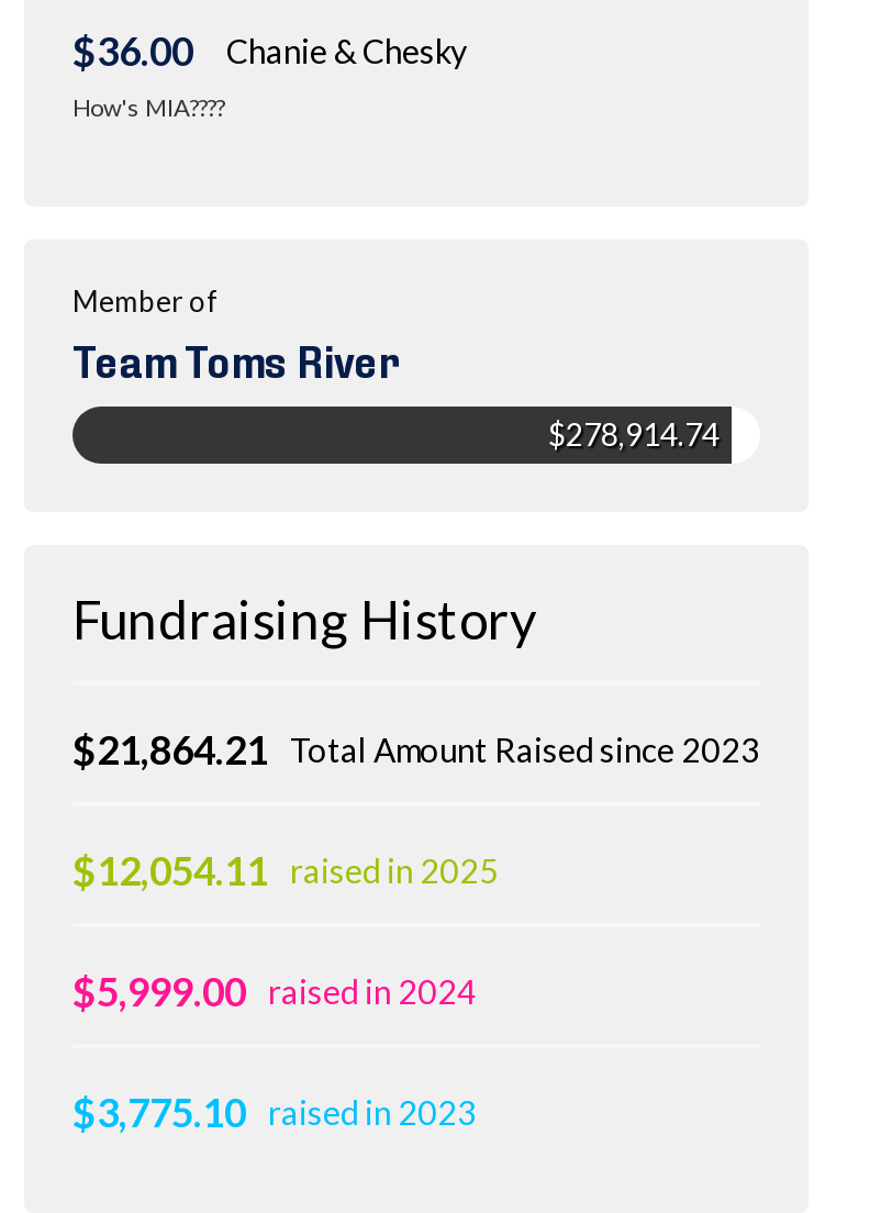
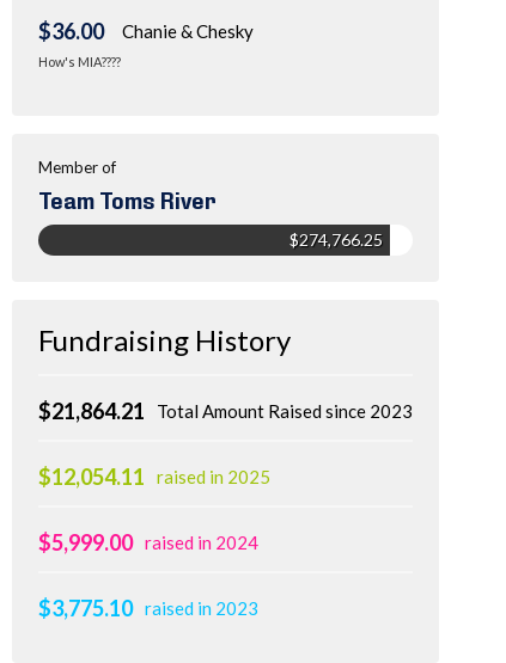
- $278,914.74
+ $274,766.25
